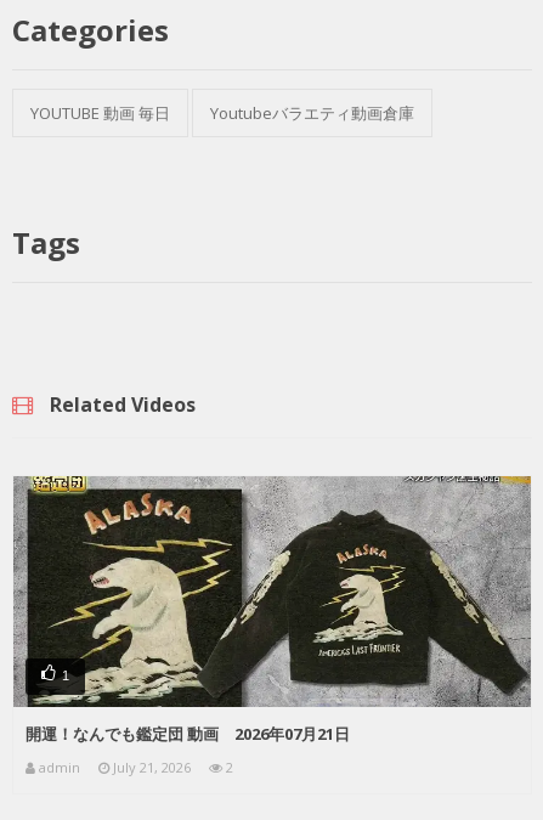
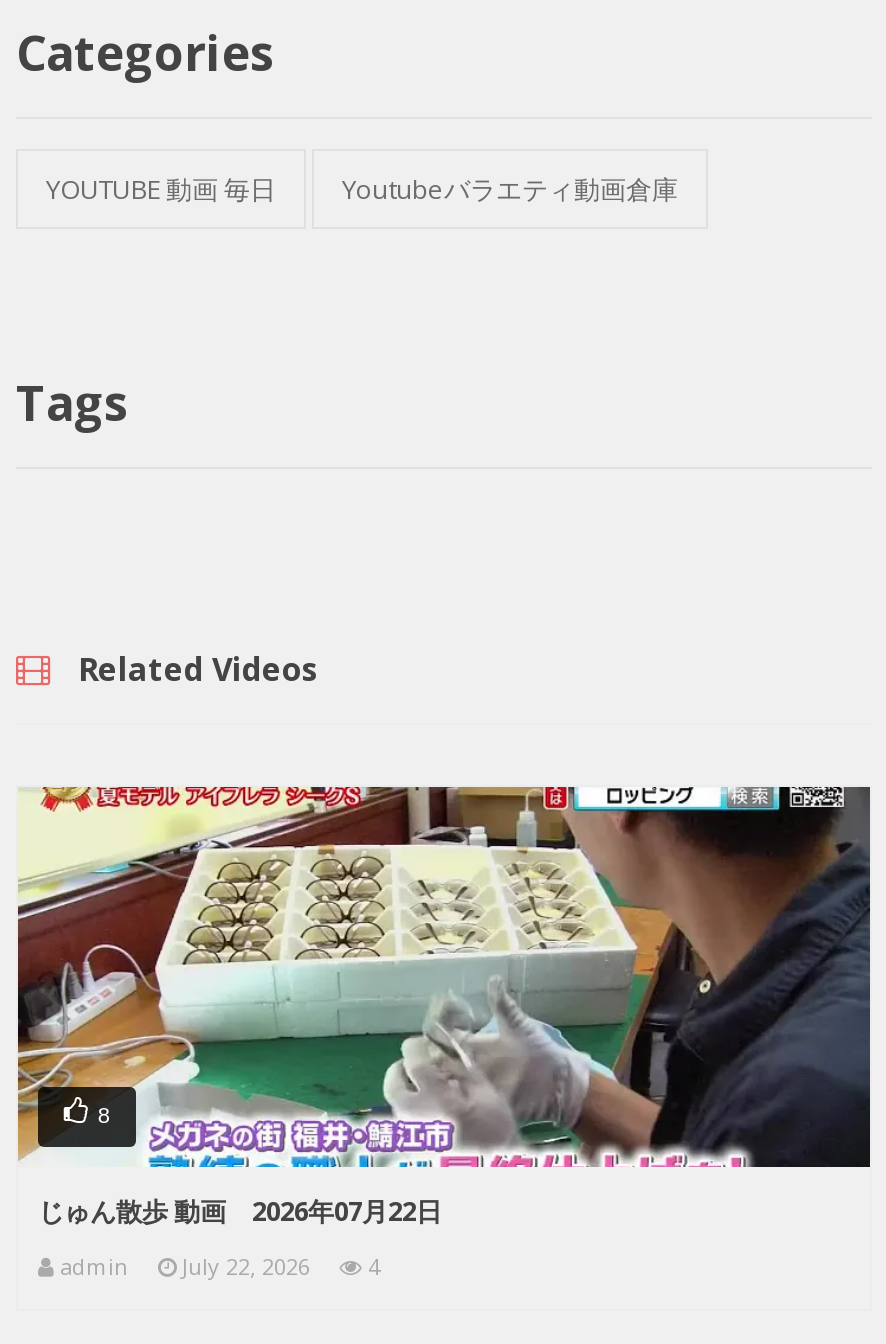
- [image]
- 1
+ [image]
+ 8

- 開運！なんでも鑑定団 動画 2026年07月21日
+ じゅん散歩 動画 2026年07月22日

- July 21, 2026
- 2
+ July 22, 2026
+ 4
